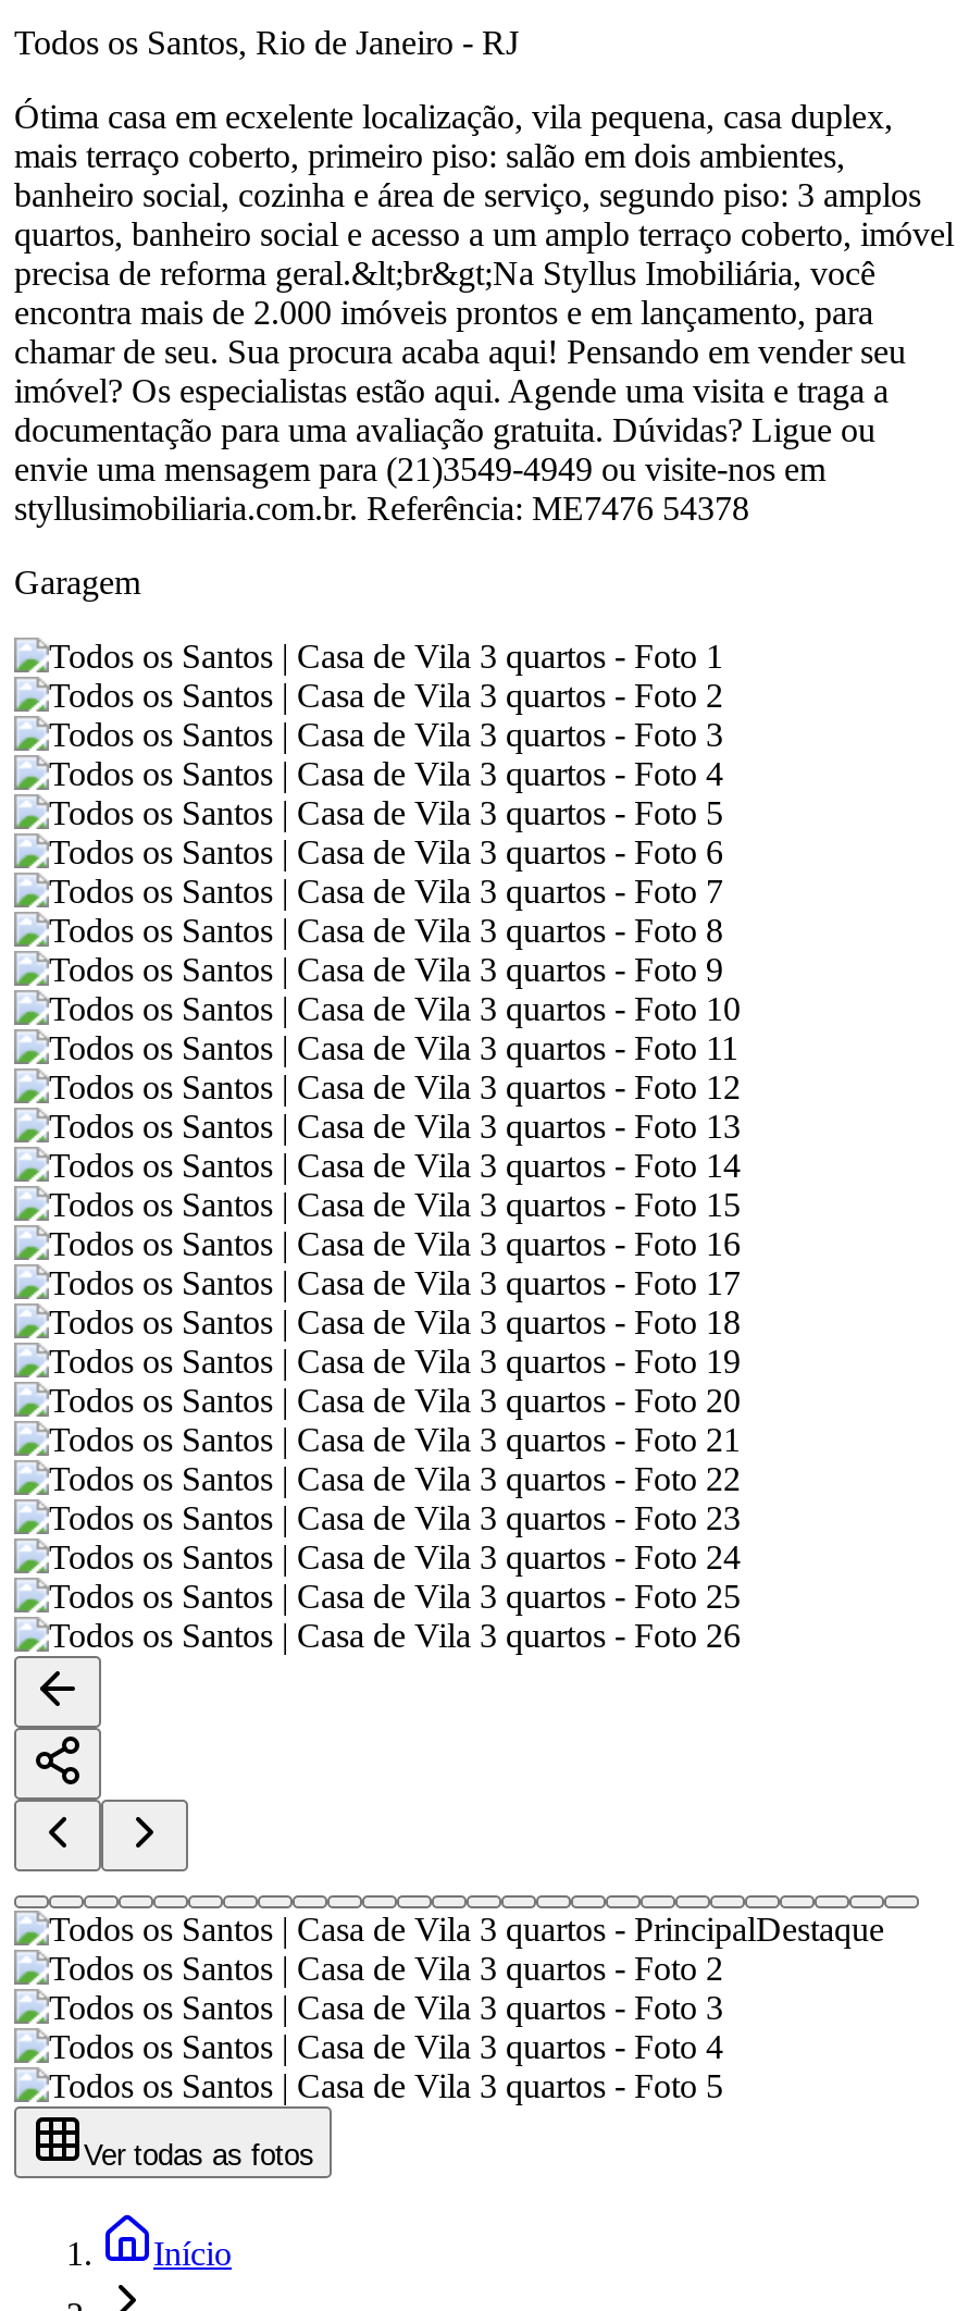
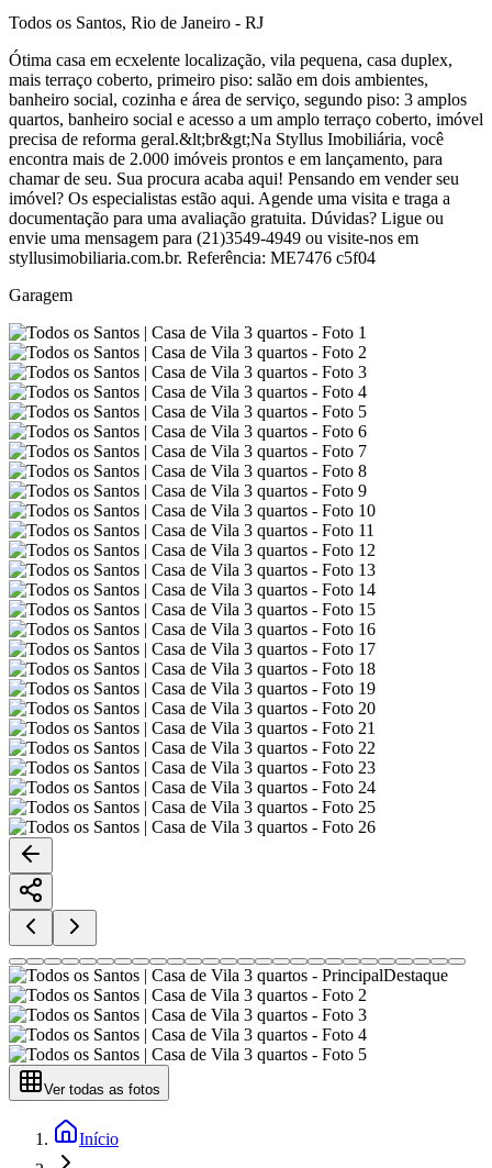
- styllusimobiliaria.com.br. Referência: ME7476 54378
+ styllusimobiliaria.com.br. Referência: ME7476 c5f04
